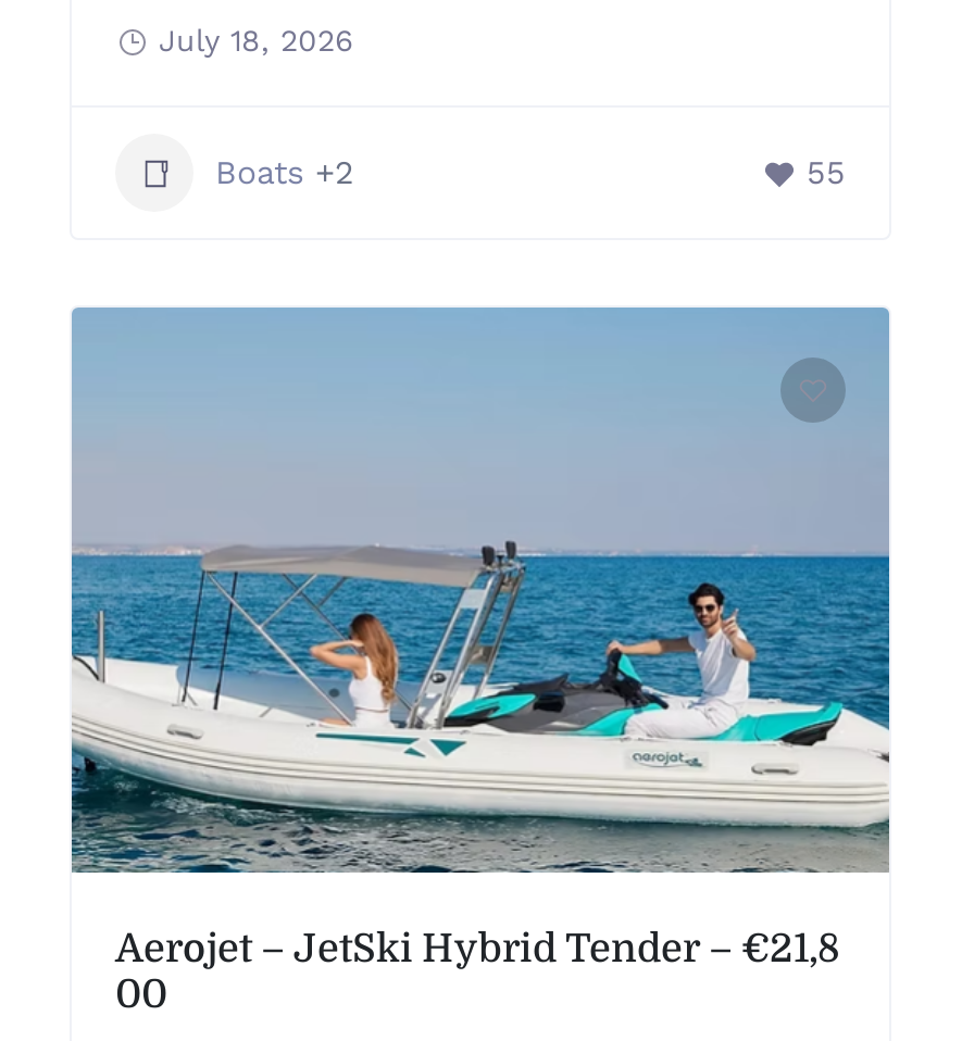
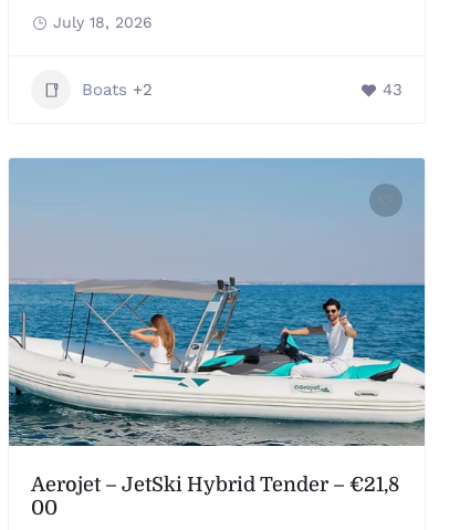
- 55
+ 43
